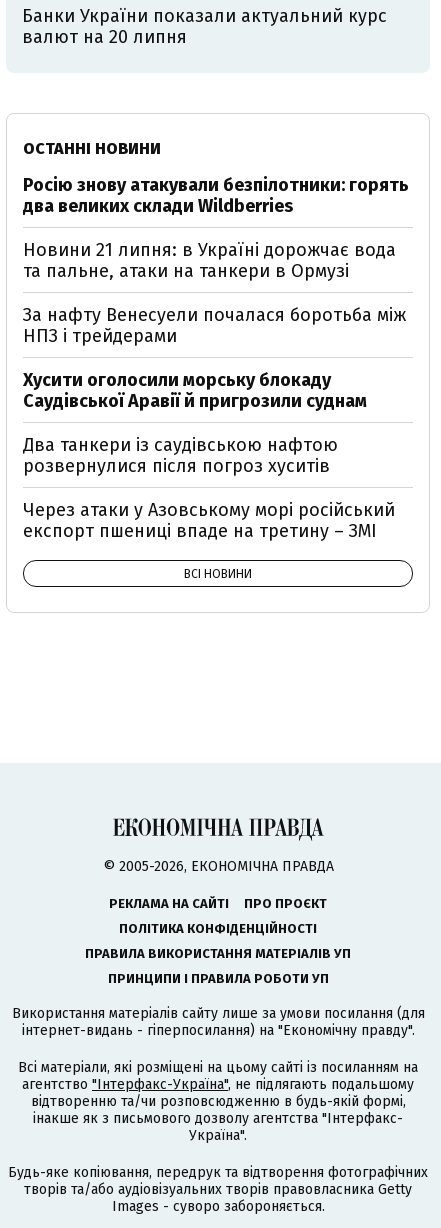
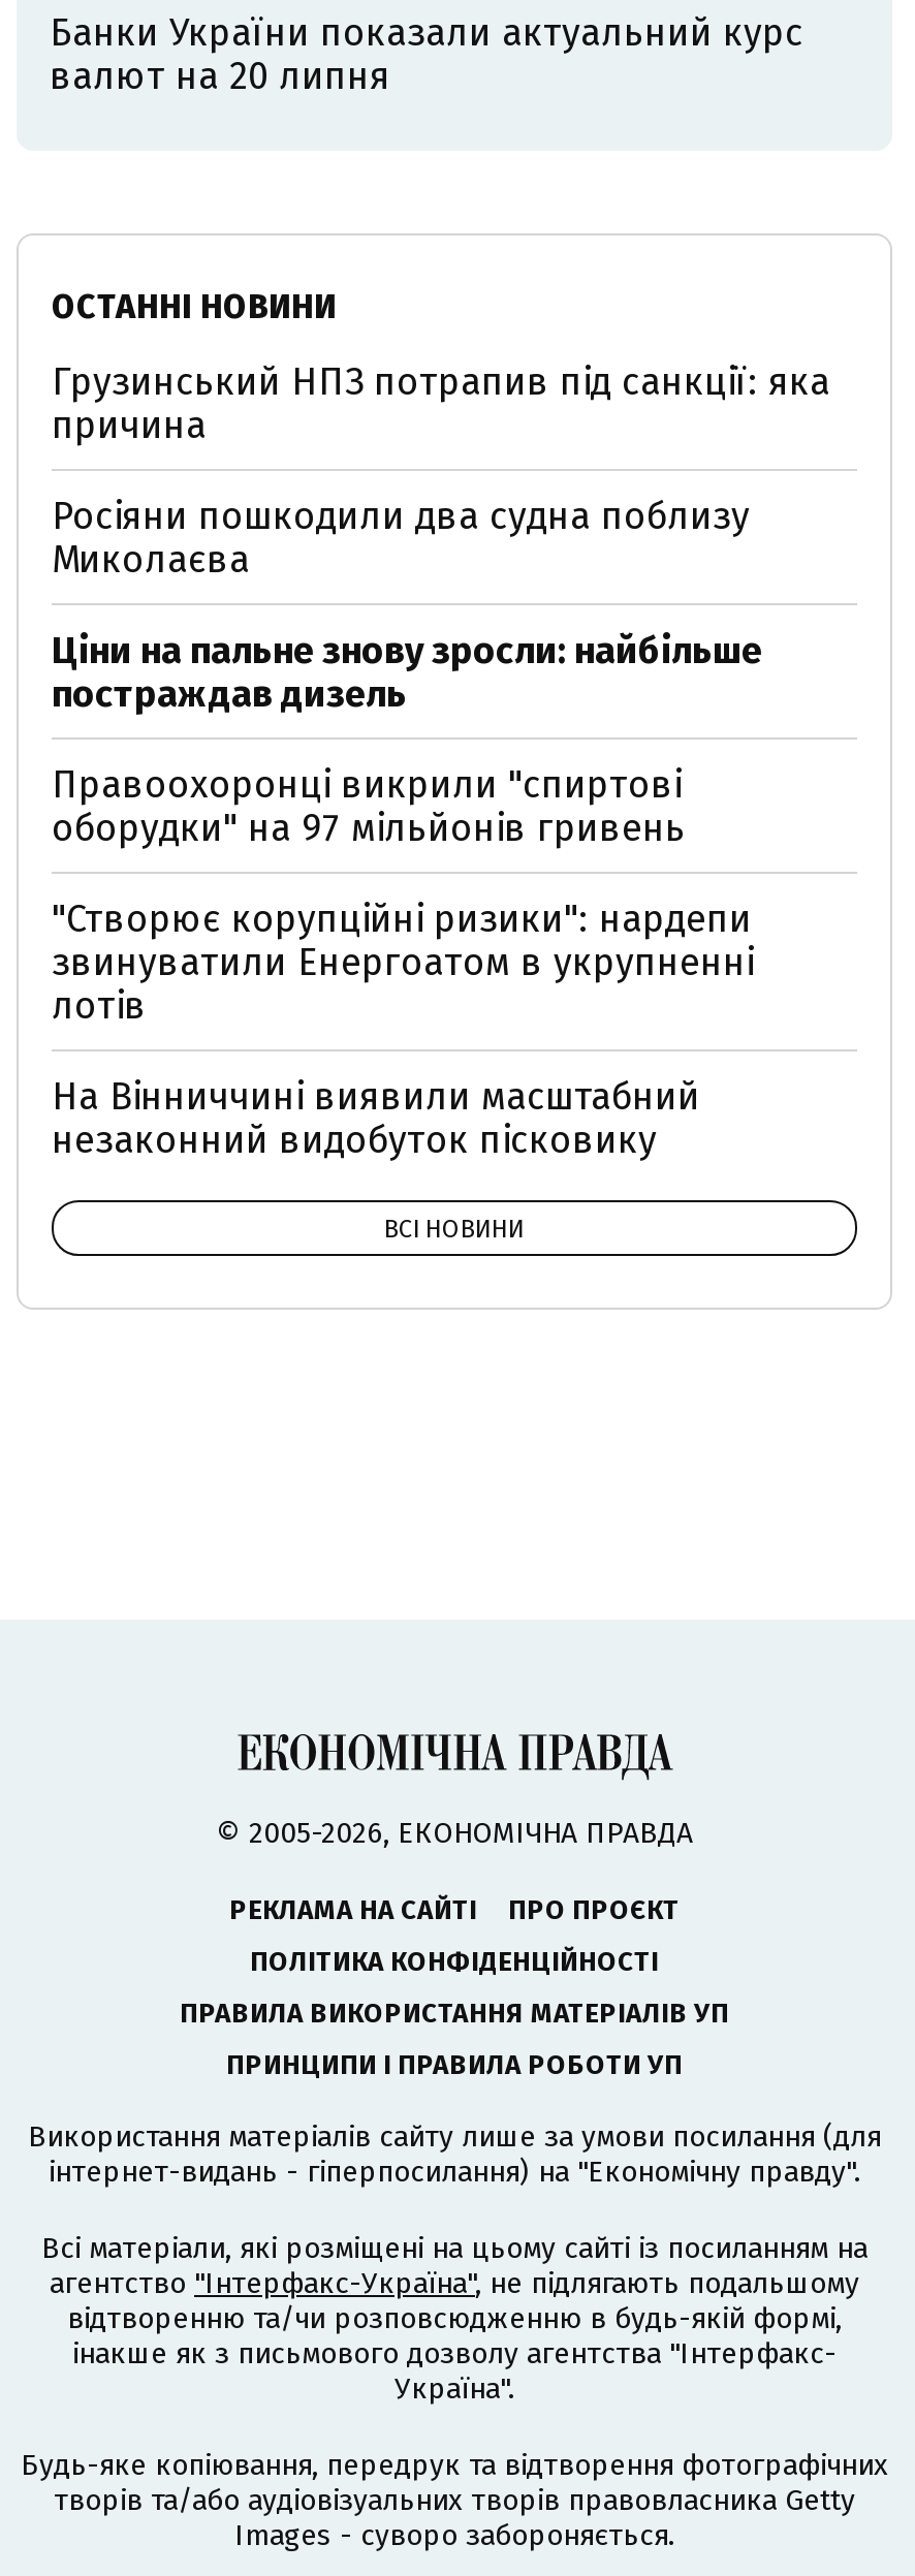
- Росію знову атакували безпілотники: горять
- два великих склади Wildberries
+ Грузинський НПЗ потрапив під санкції: яка
+ причина

- Новини 21 липня: в Україні дорожчає вода
- та пальне, атаки на танкери в Ормузі
+ Росіяни пошкодили два судна поблизу
+ Миколаєва

- За нафту Венесуели почалася боротьба між
- НПЗ і трейдерами
+ Ціни на пальне знову зросли: найбільше
+ постраждав дизель

- Хусити оголосили морську блокаду
- Саудівської Аравії й пригрозили суднам
+ Правоохоронці викрили "спиртові
+ оборудки" на 97 мільйонів гривень

- Два танкери із саудівською нафтою
- розвернулися після погроз хуситів
+ "Створює корупційні ризики": нардепи
+ звинуватили Енергоатом в укрупненні
+ лотів

- Через атаки у Азовському морі російський
- експорт пшениці впаде на третину – ЗМІ
+ На Вінниччині виявили масштабний
+ незаконний видобуток пісковику
